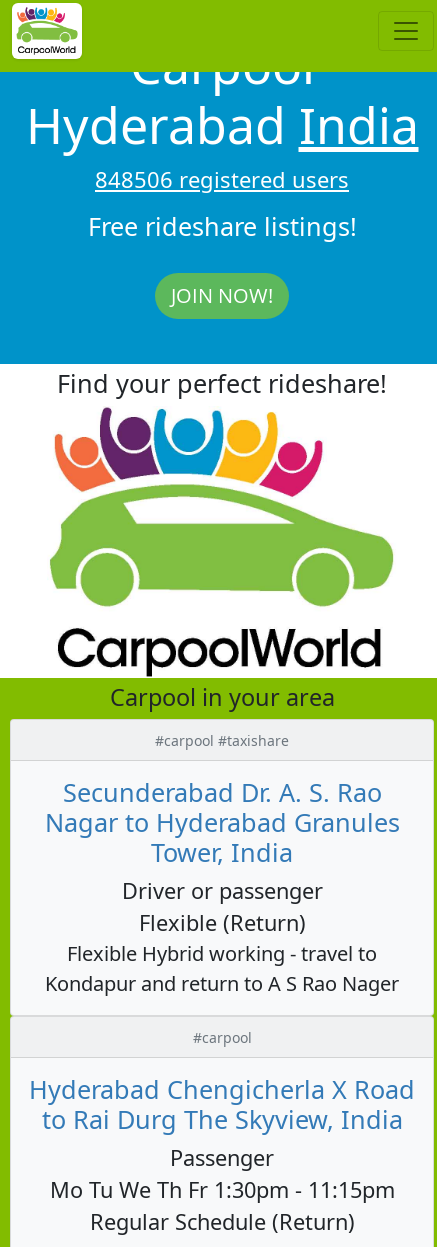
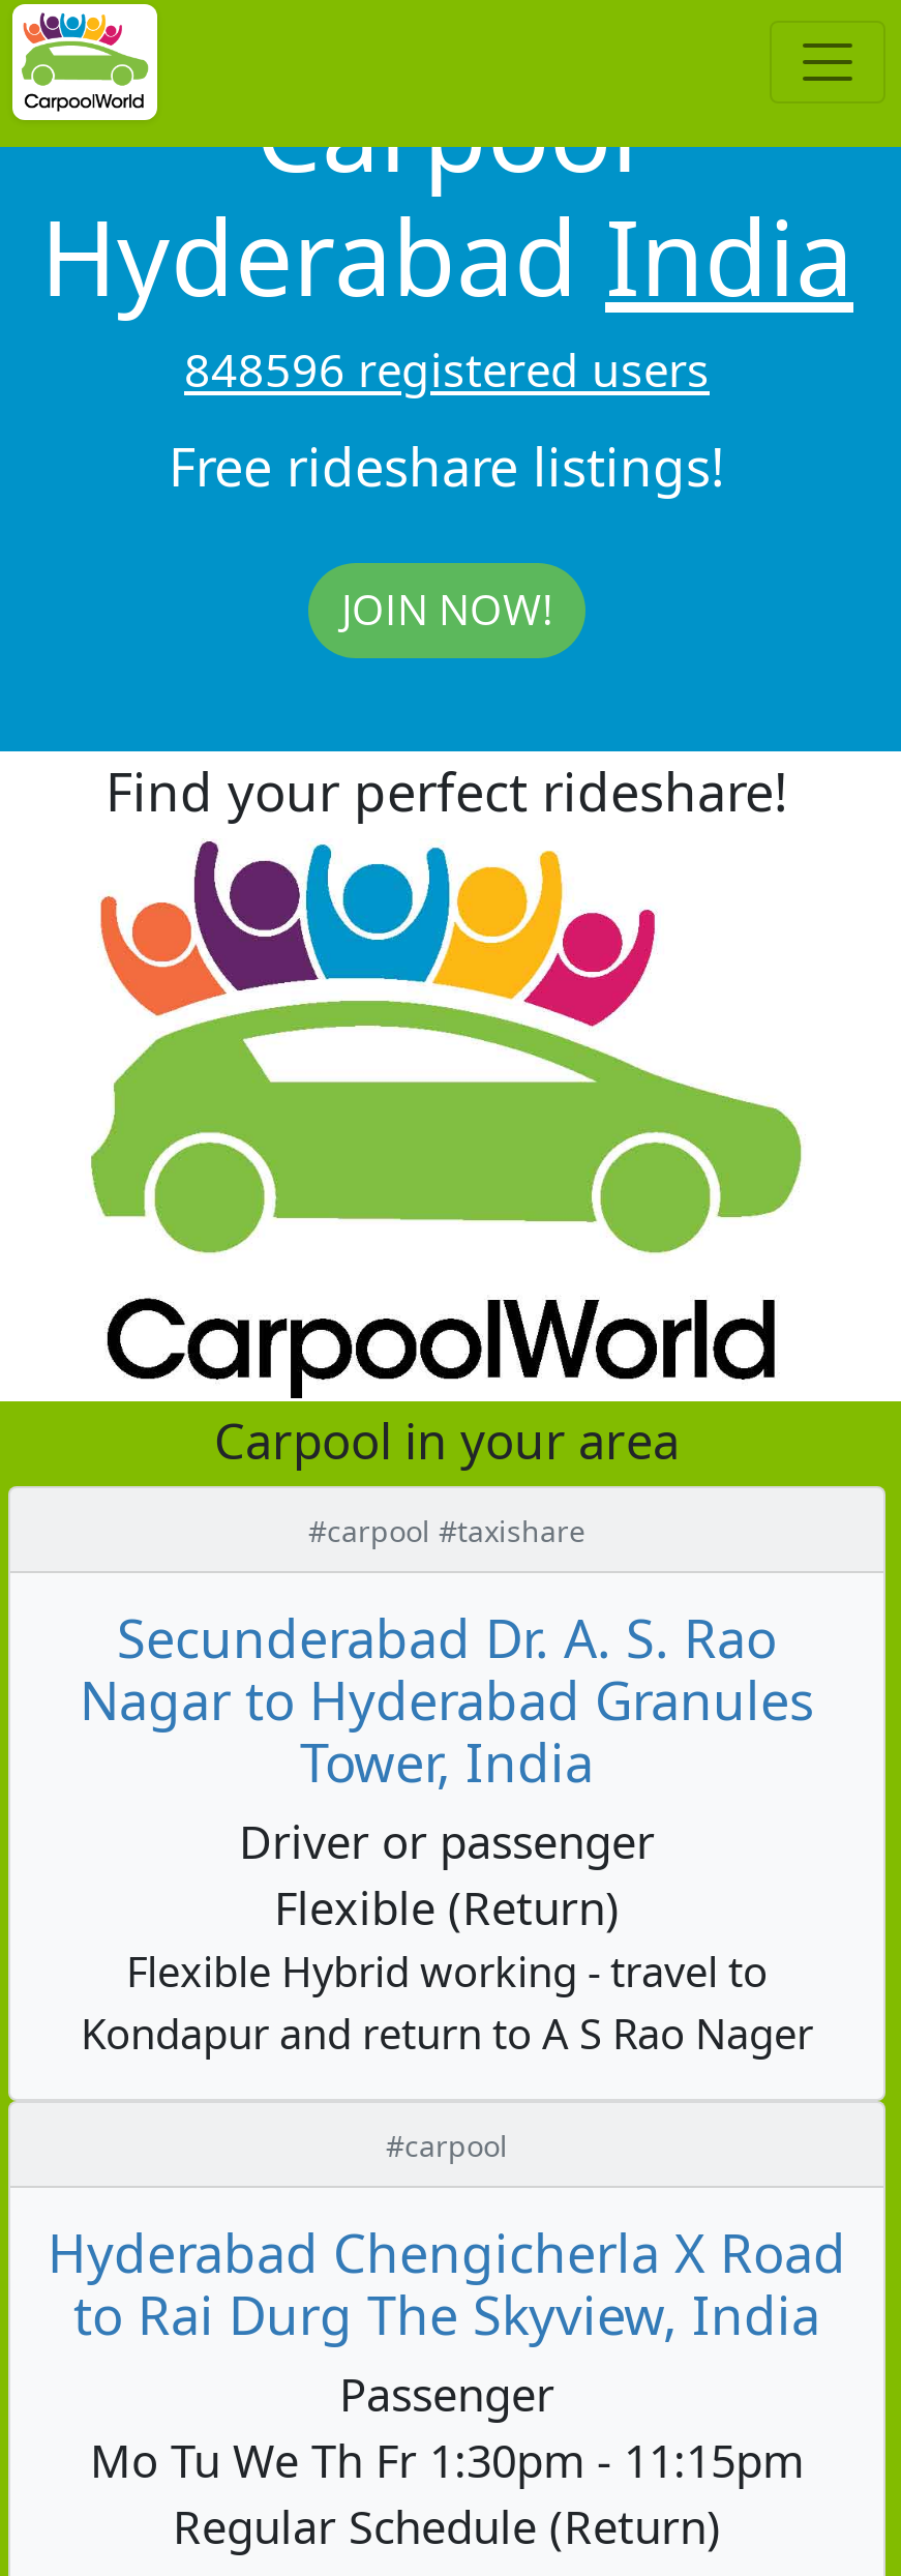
- 848506 registered users
+ 848596 registered users
